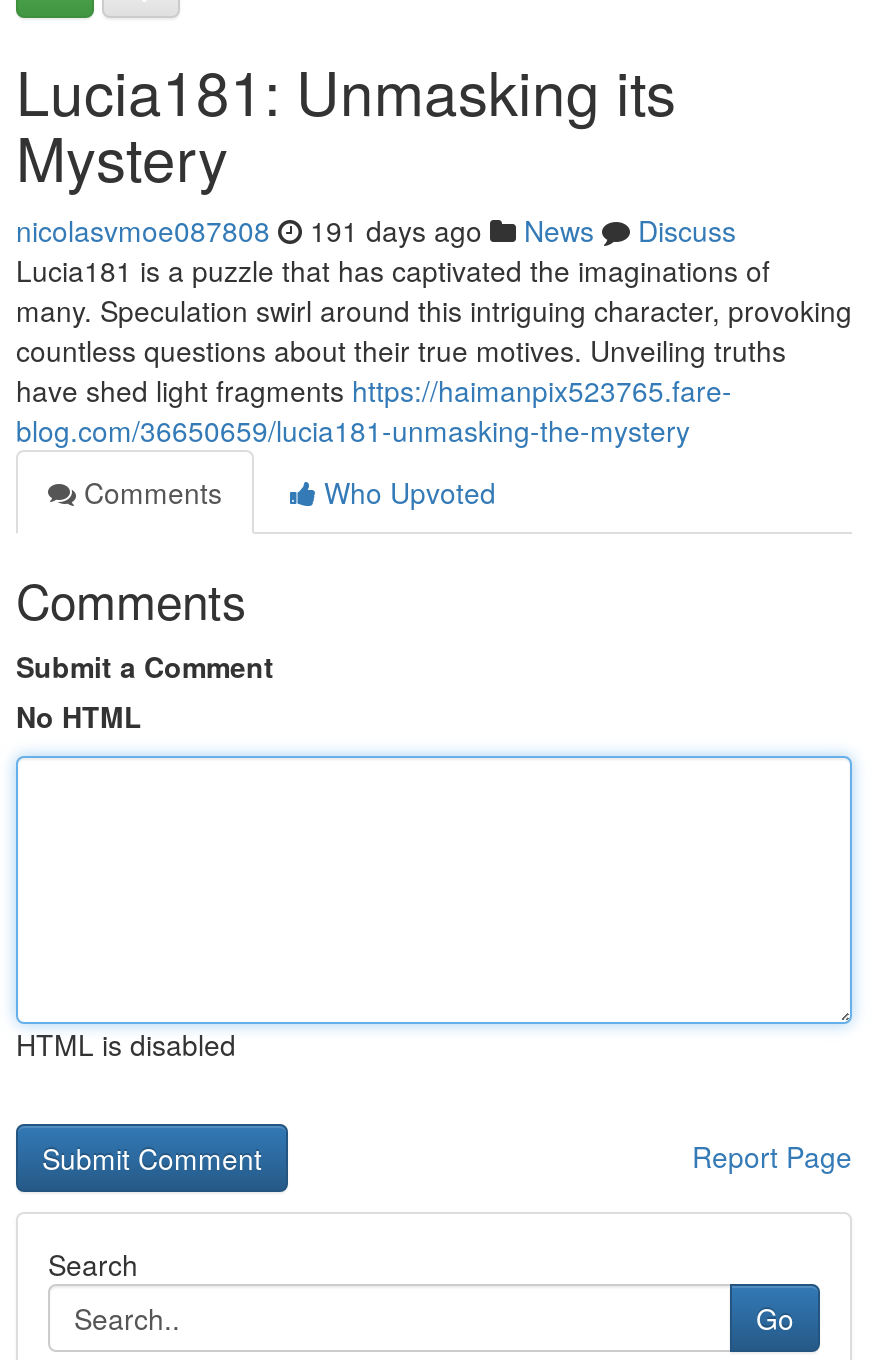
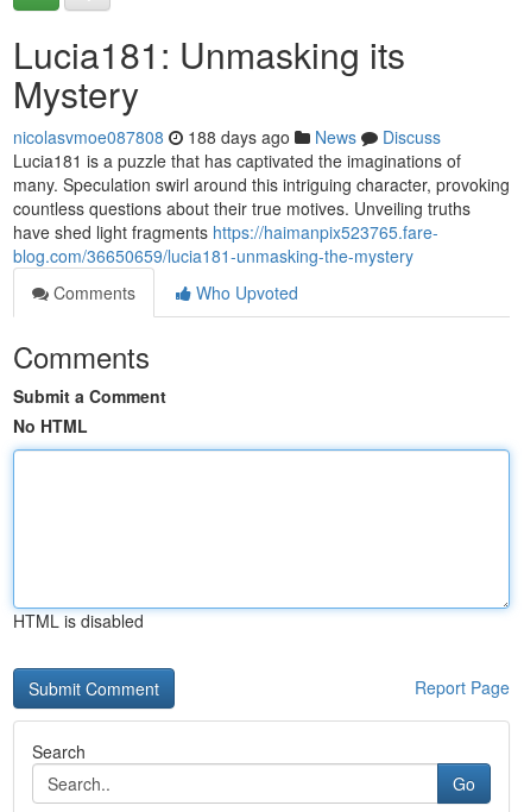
- nicolasvmoe087808 191 days ago News Discuss
+ nicolasvmoe087808 188 days ago News Discuss
